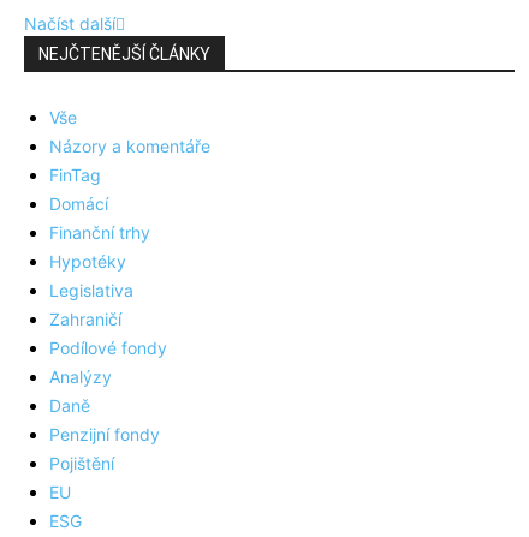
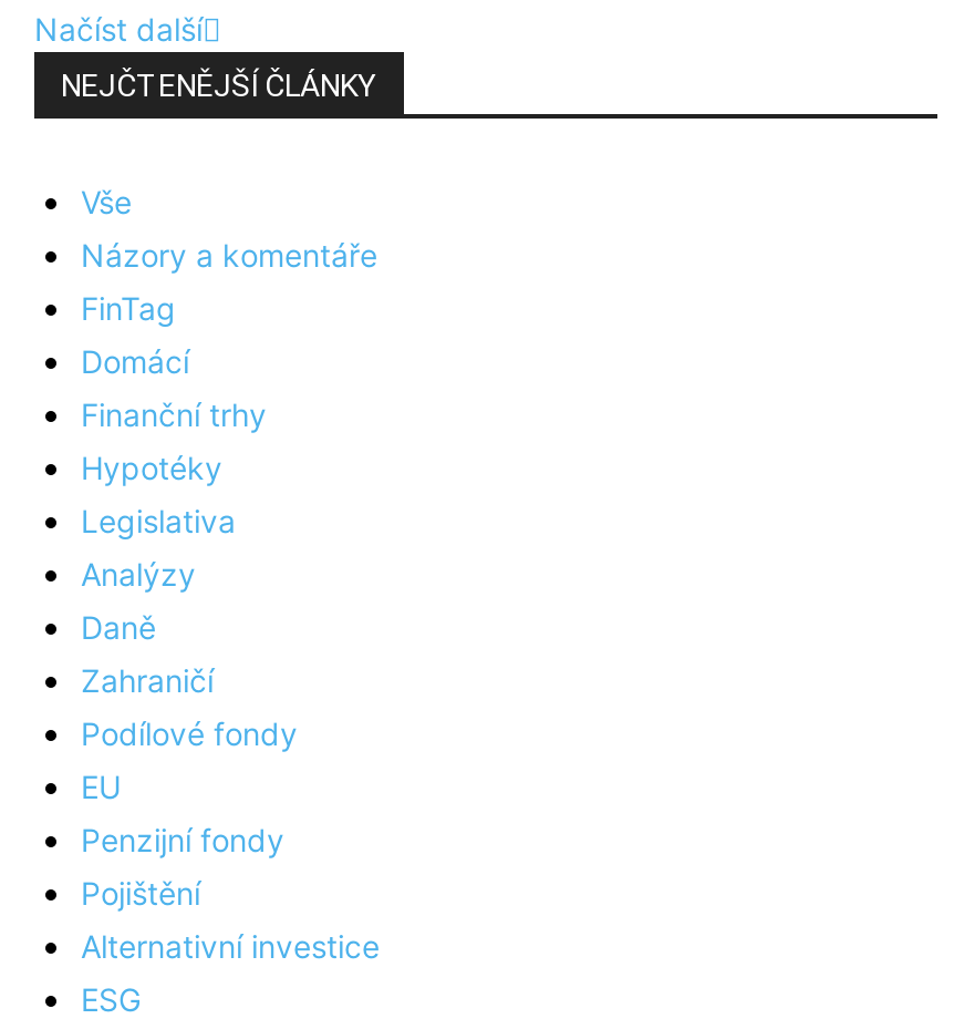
moved down: Zahraničí | Podílové fondy

moved up: Analýzy | Daně

+ Alternativní investice

moved up: EU
